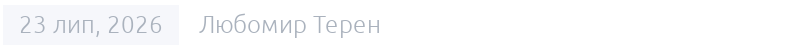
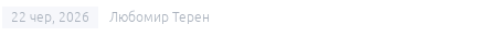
- 23 лип, 2026 Любомир Терен
+ 22 чер, 2026 Любомир Терен
